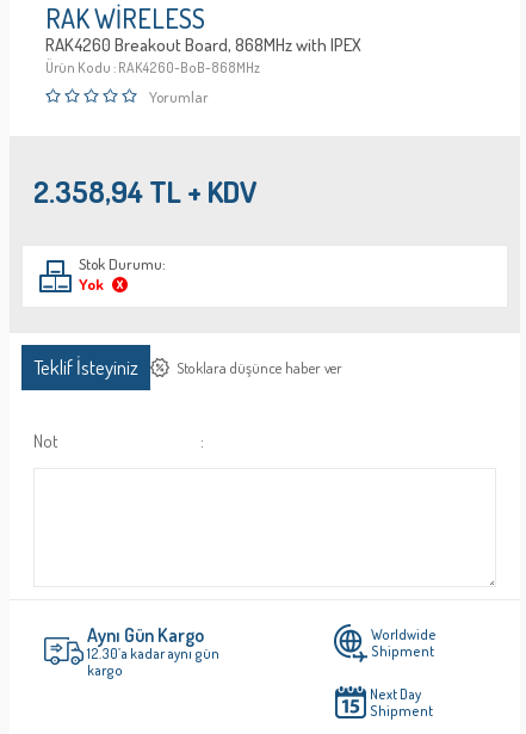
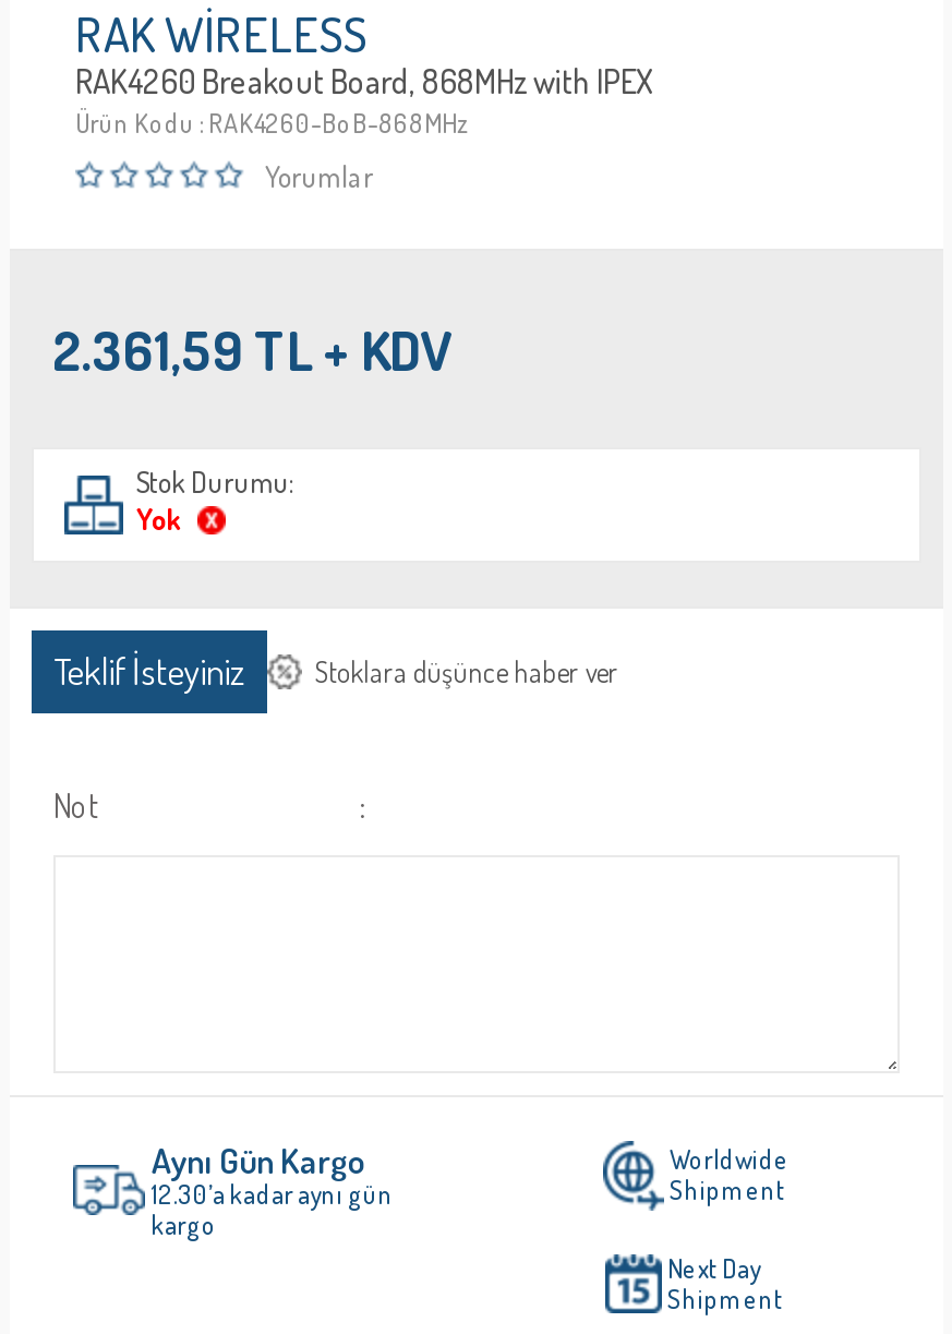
- 2.358,94 TL + KDV
+ 2.361,59 TL + KDV
